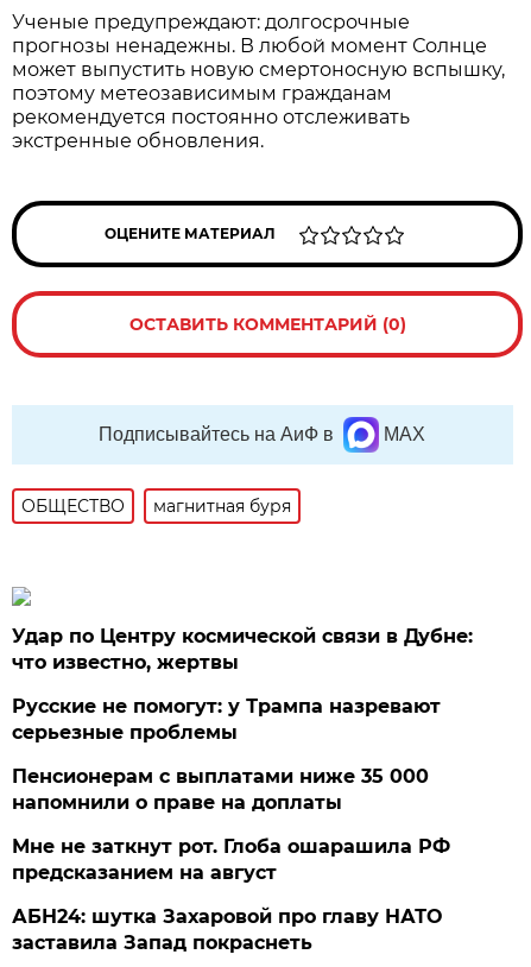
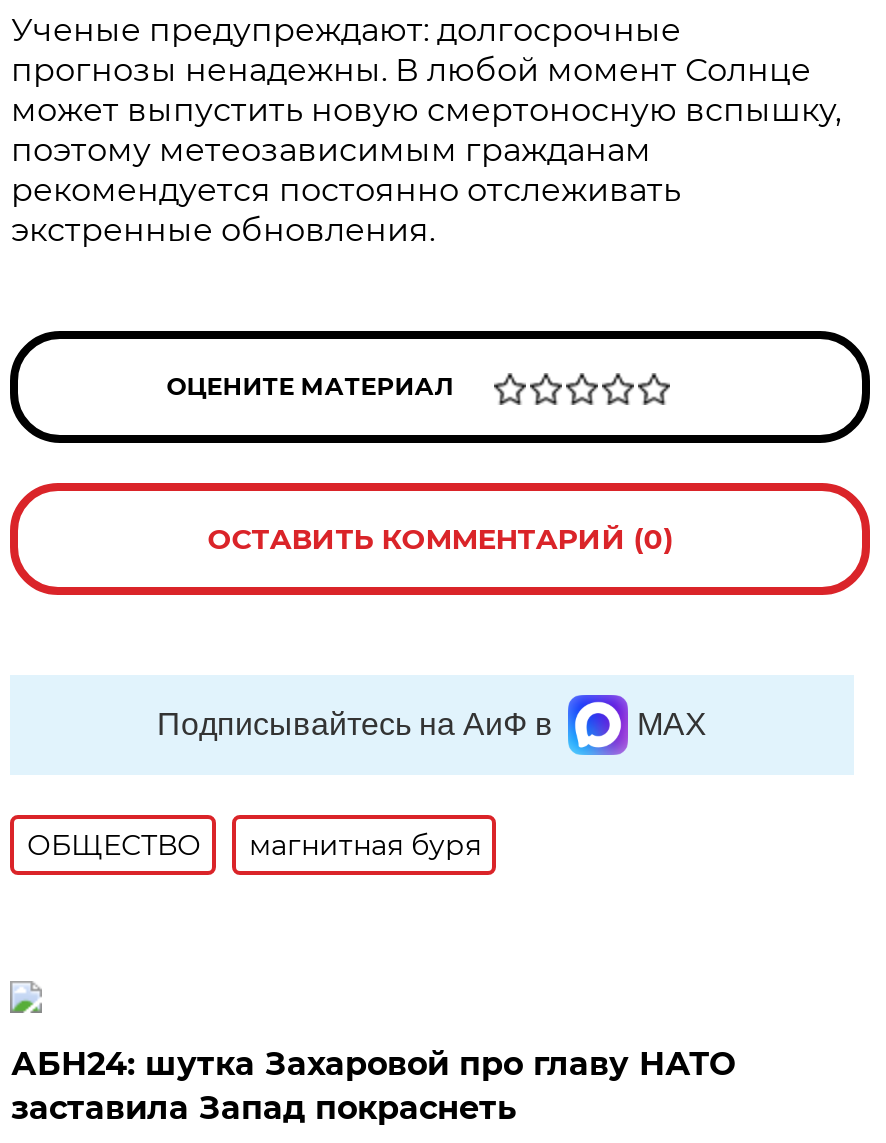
- Удар по Центру космической связи в Дубне:
- что известно, жертвы
- Русские не помогут: у Трампа назревают
- серьезные проблемы
- Пенсионерам с выплатами ниже 35 000
- напомнили о праве на доплаты
- Мне не заткнут рот. Глоба ошарашила РФ
- предсказанием на август
